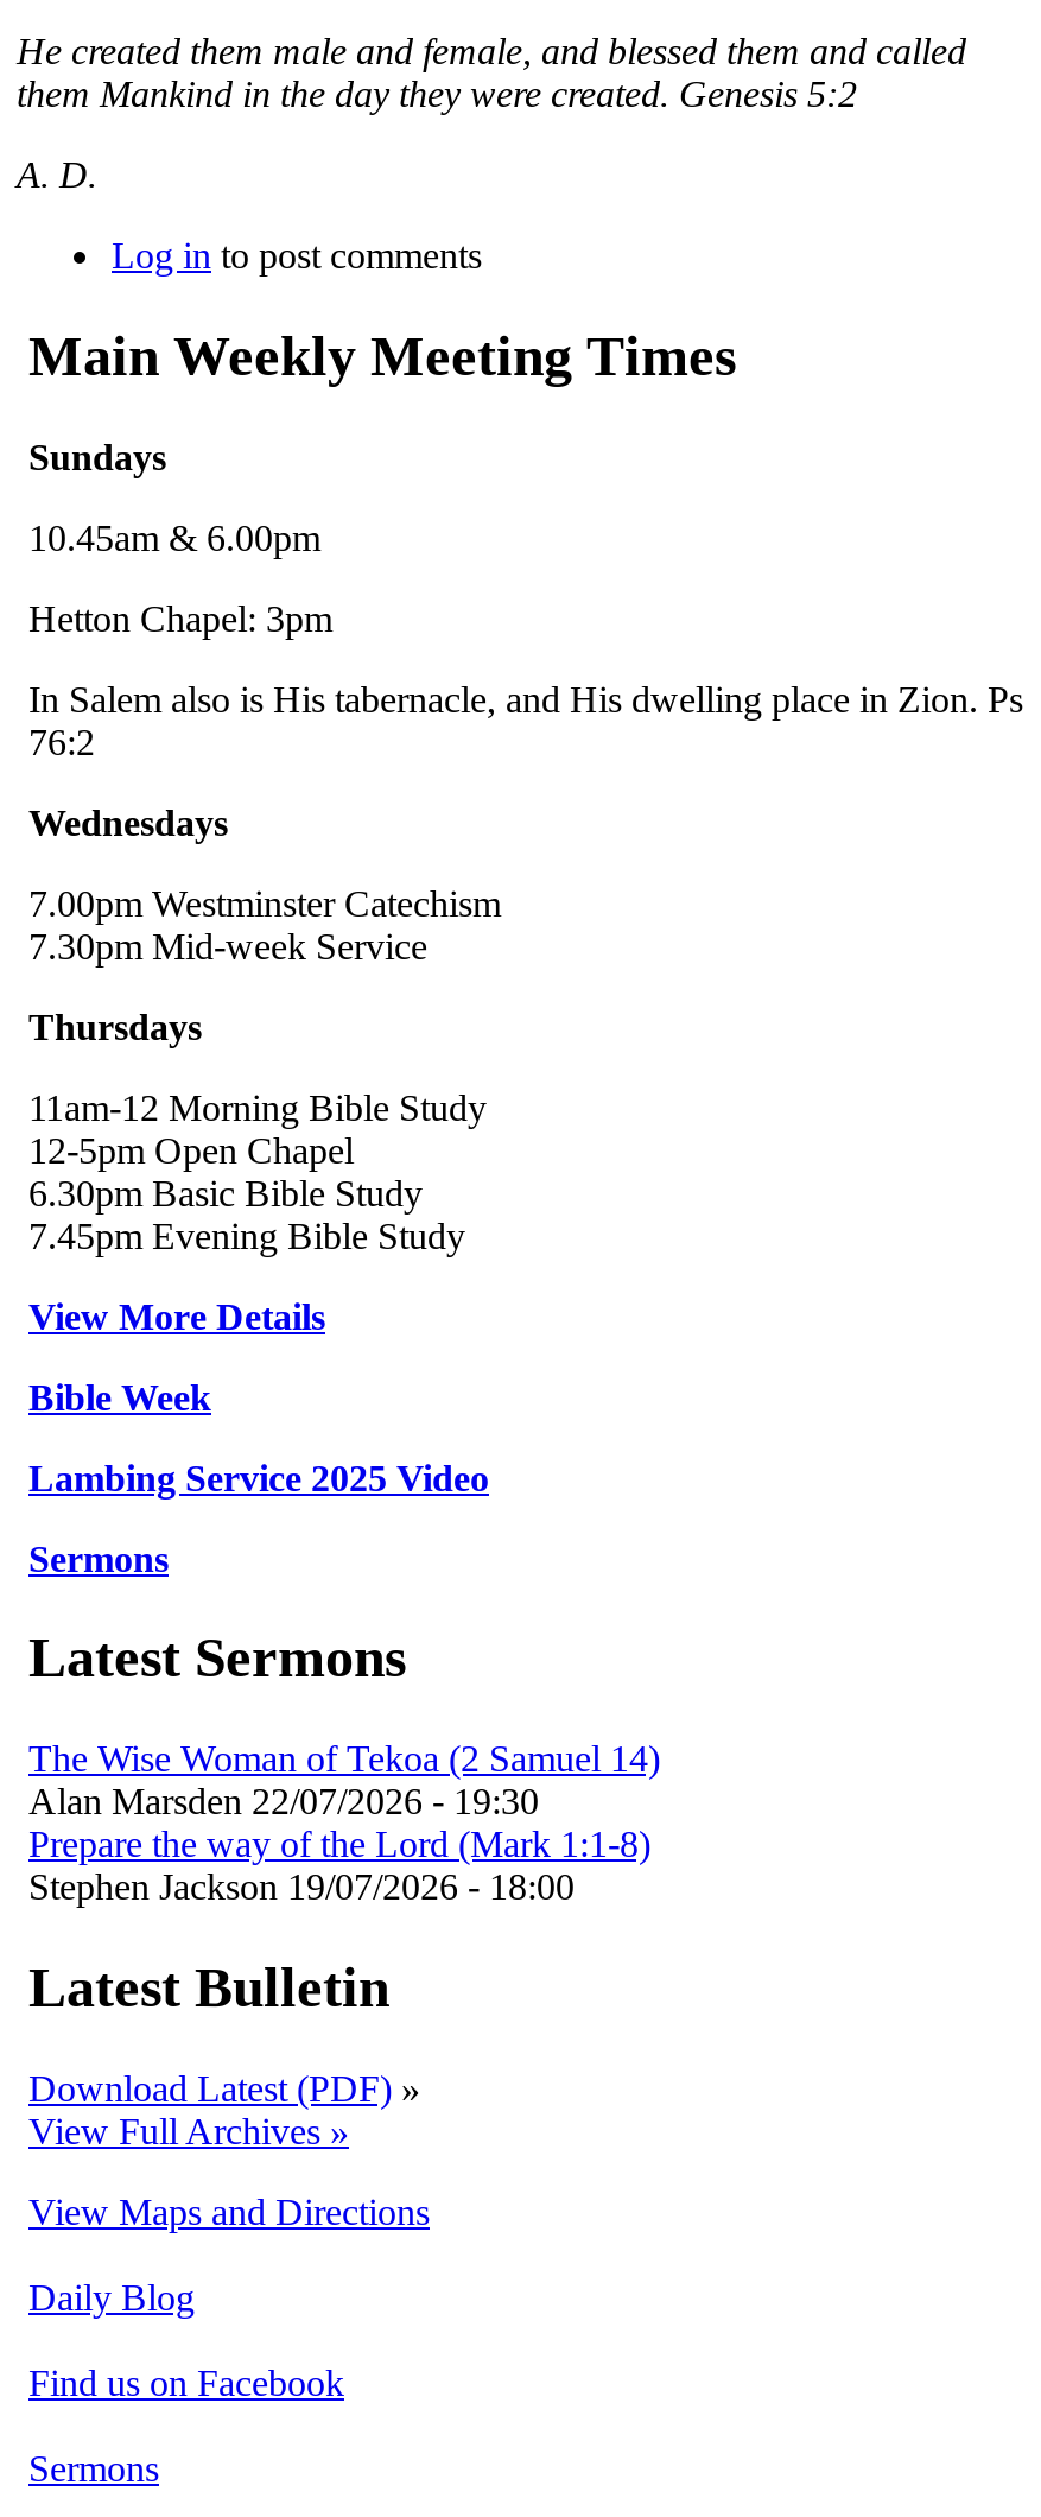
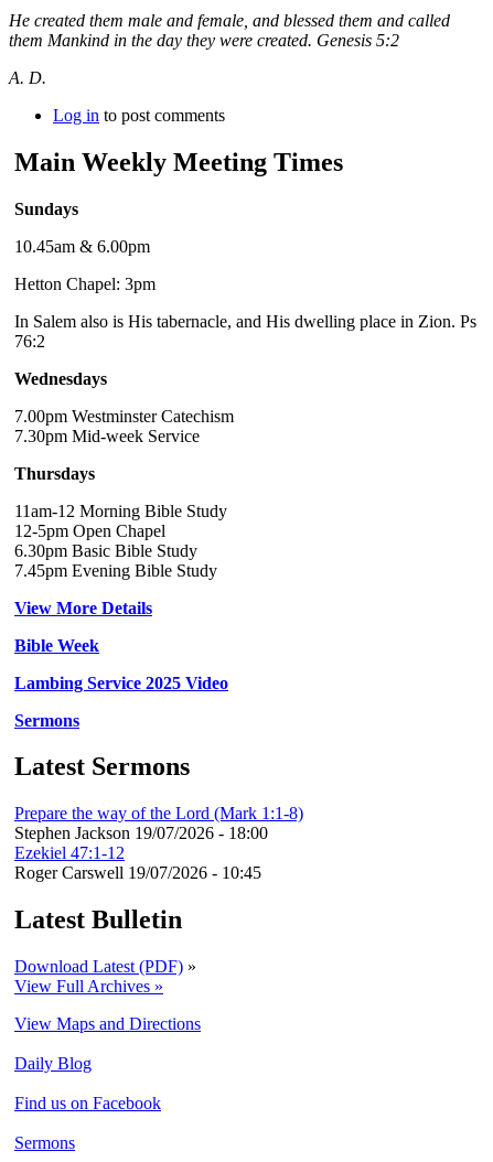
- The Wise Woman of Tekoa (2 Samuel 14)
- Alan Marsden 22/07/2026 - 19:30

moved up: Prepare the way of the Lord (Mark 1:1-8) | Stephen Jackson 19/07/2026 - 18:00

+ Ezekiel 47:1-12
+ Roger Carswell 19/07/2026 - 10:45
